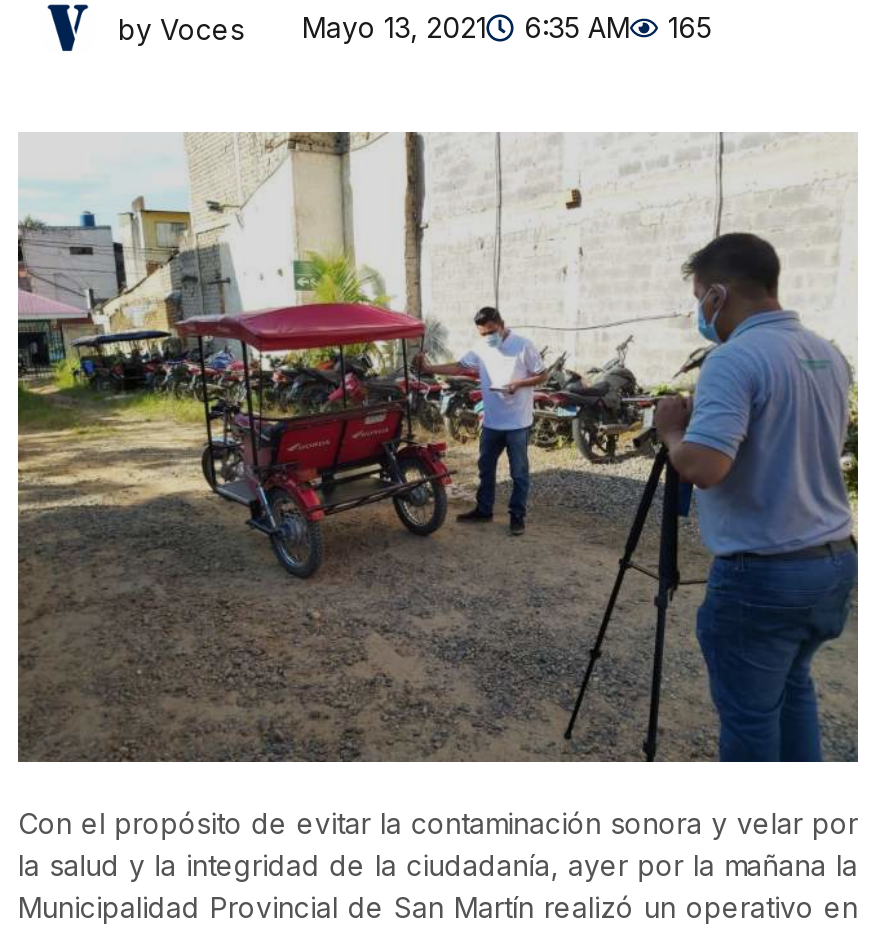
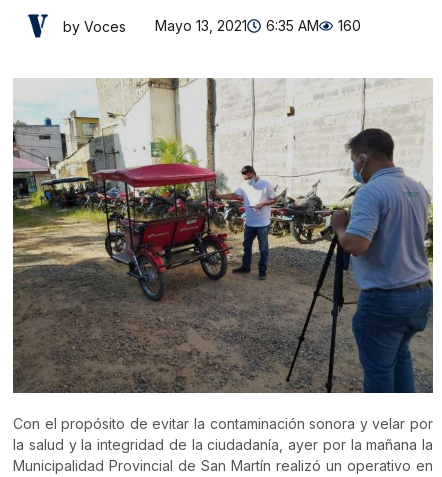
- by Voces Mayo 13, 2021 6:35 AM 165
+ by Voces Mayo 13, 2021 6:35 AM 160
